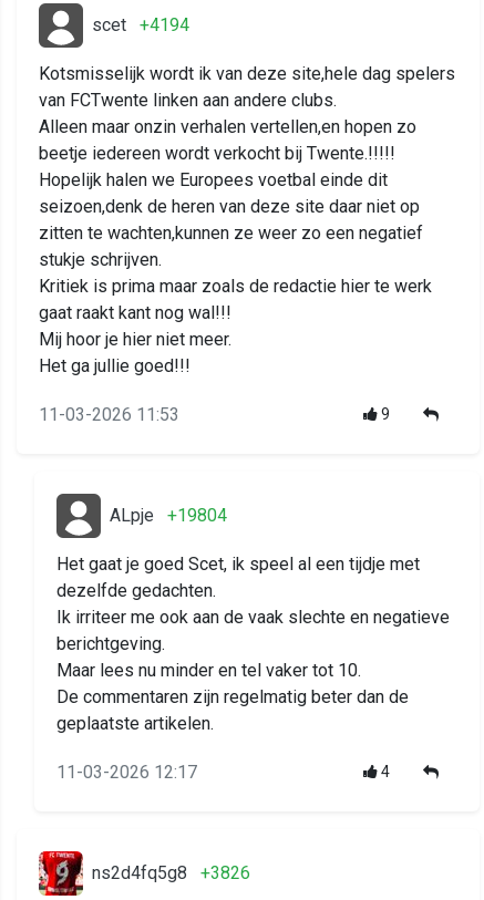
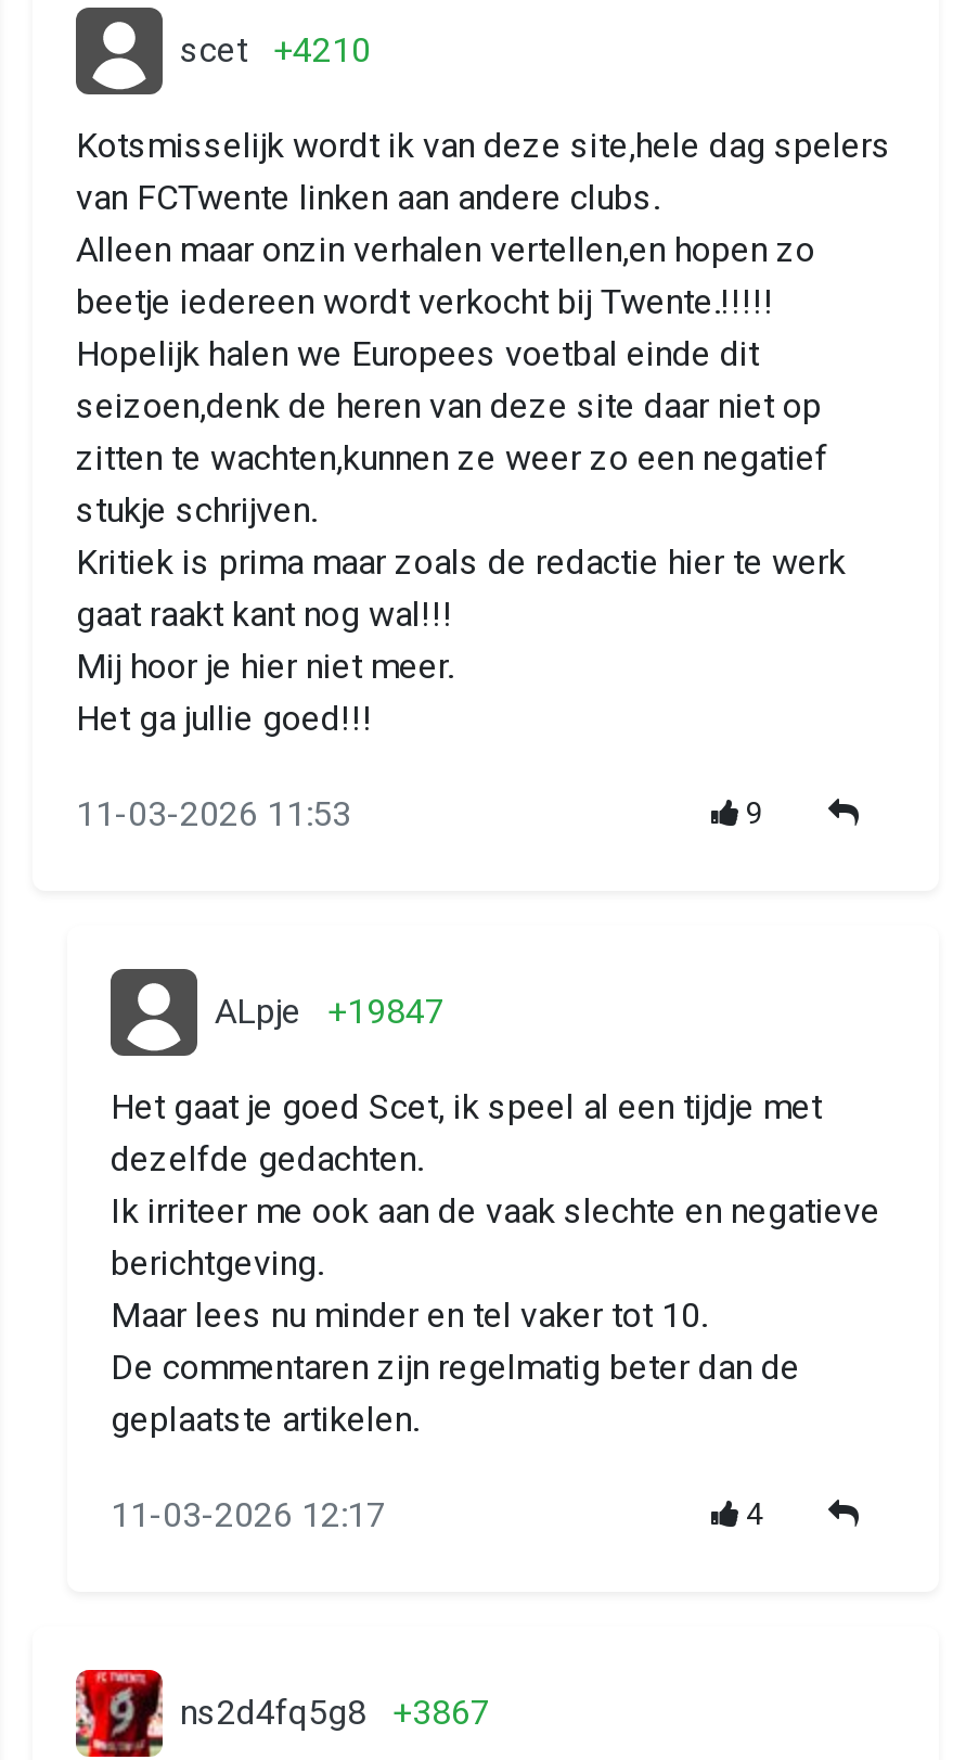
- scet +4194
+ scet +4210

- ALpje +19804
+ ALpje +19847

- ns2d4fq5g8 +3826
+ ns2d4fq5g8 +3867
